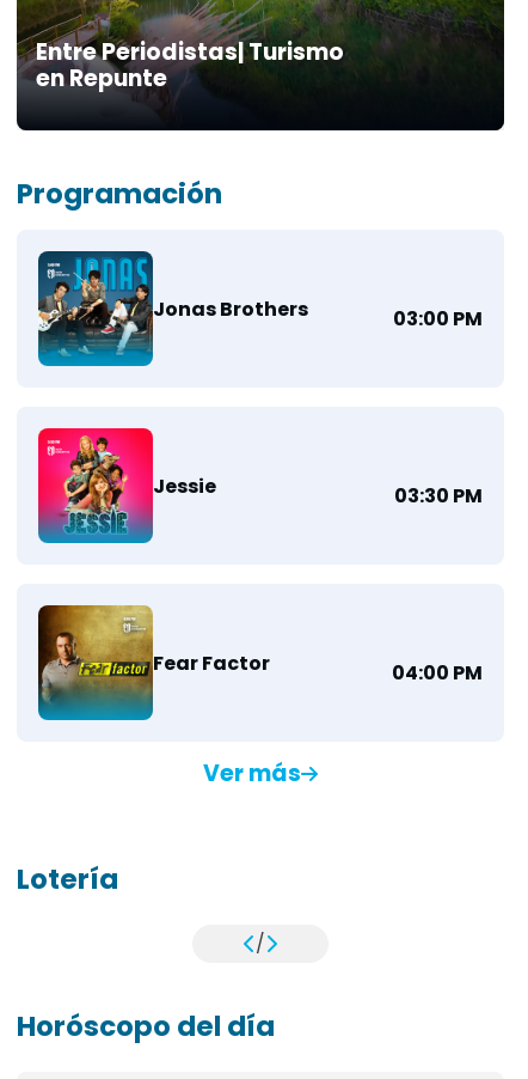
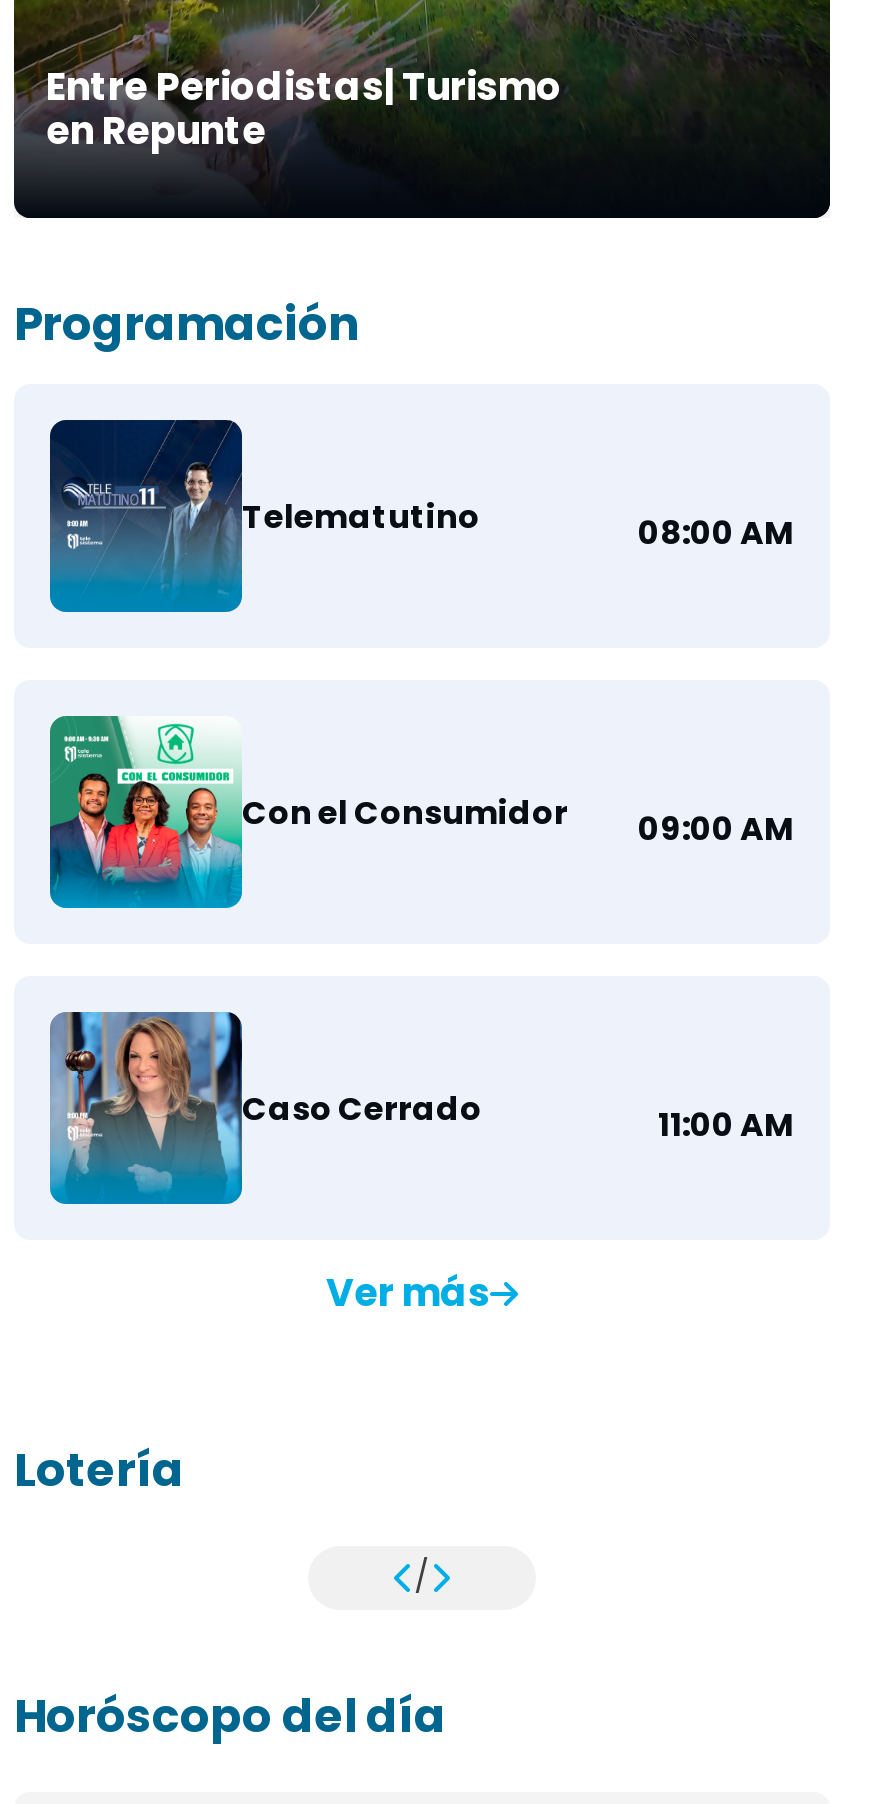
- [image]
- Jonas Brothers
- 03:00 PM
+ [image]
+ Telematutino
+ 08:00 AM

- [image]
- Jessie
- 03:30 PM
+ [image]
+ Con el Consumidor
+ 09:00 AM

- [image]
- Fear Factor
- 04:00 PM
+ [image]
+ Caso Cerrado
+ 11:00 AM
